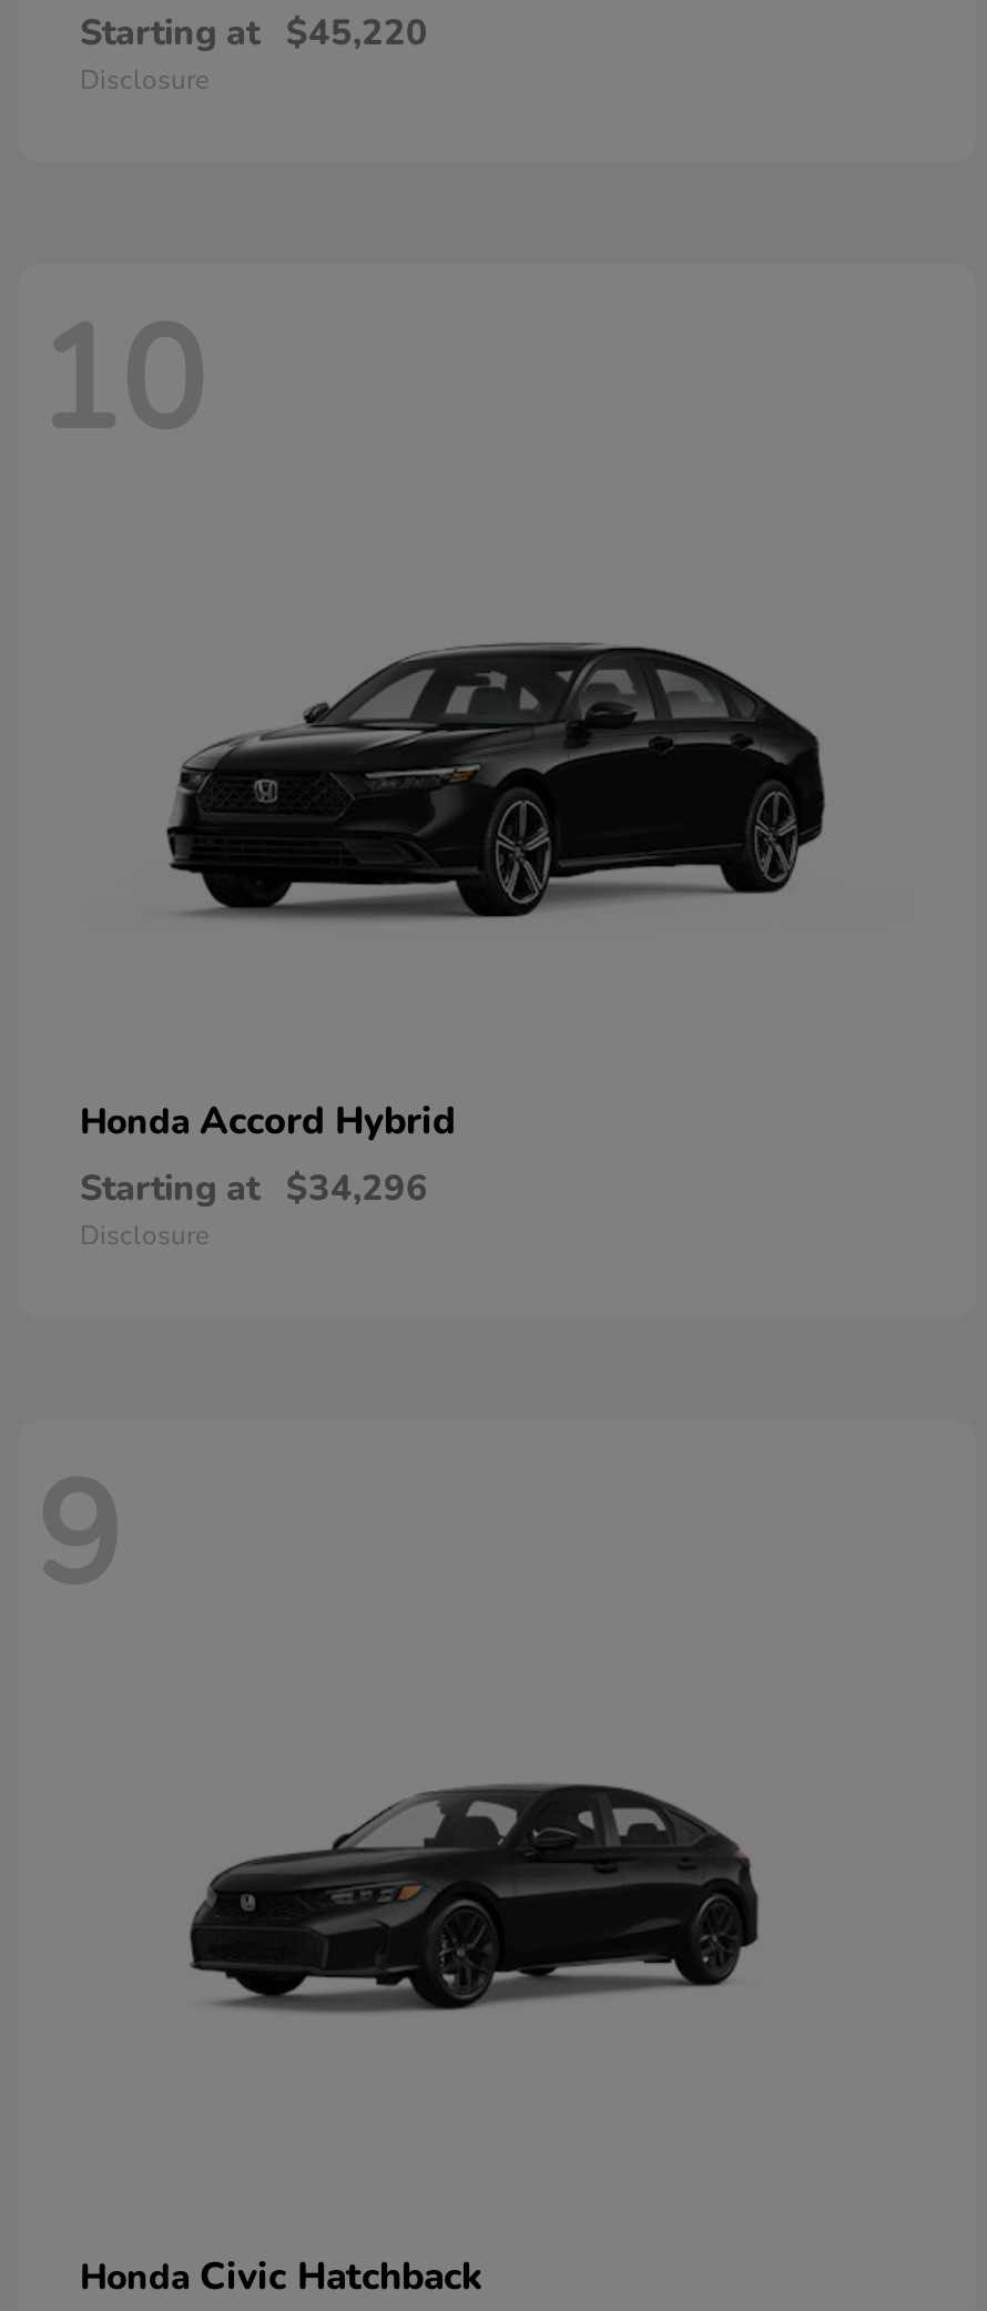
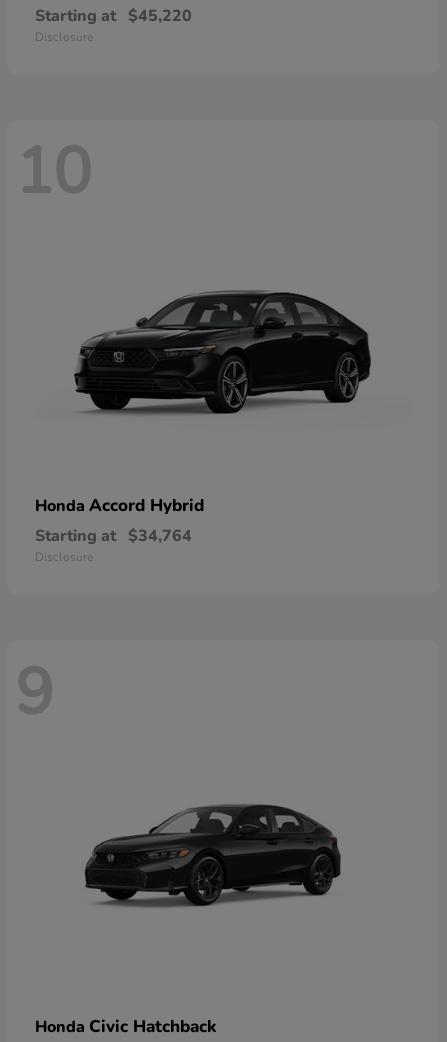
- Starting at $34,296
+ Starting at $34,764
